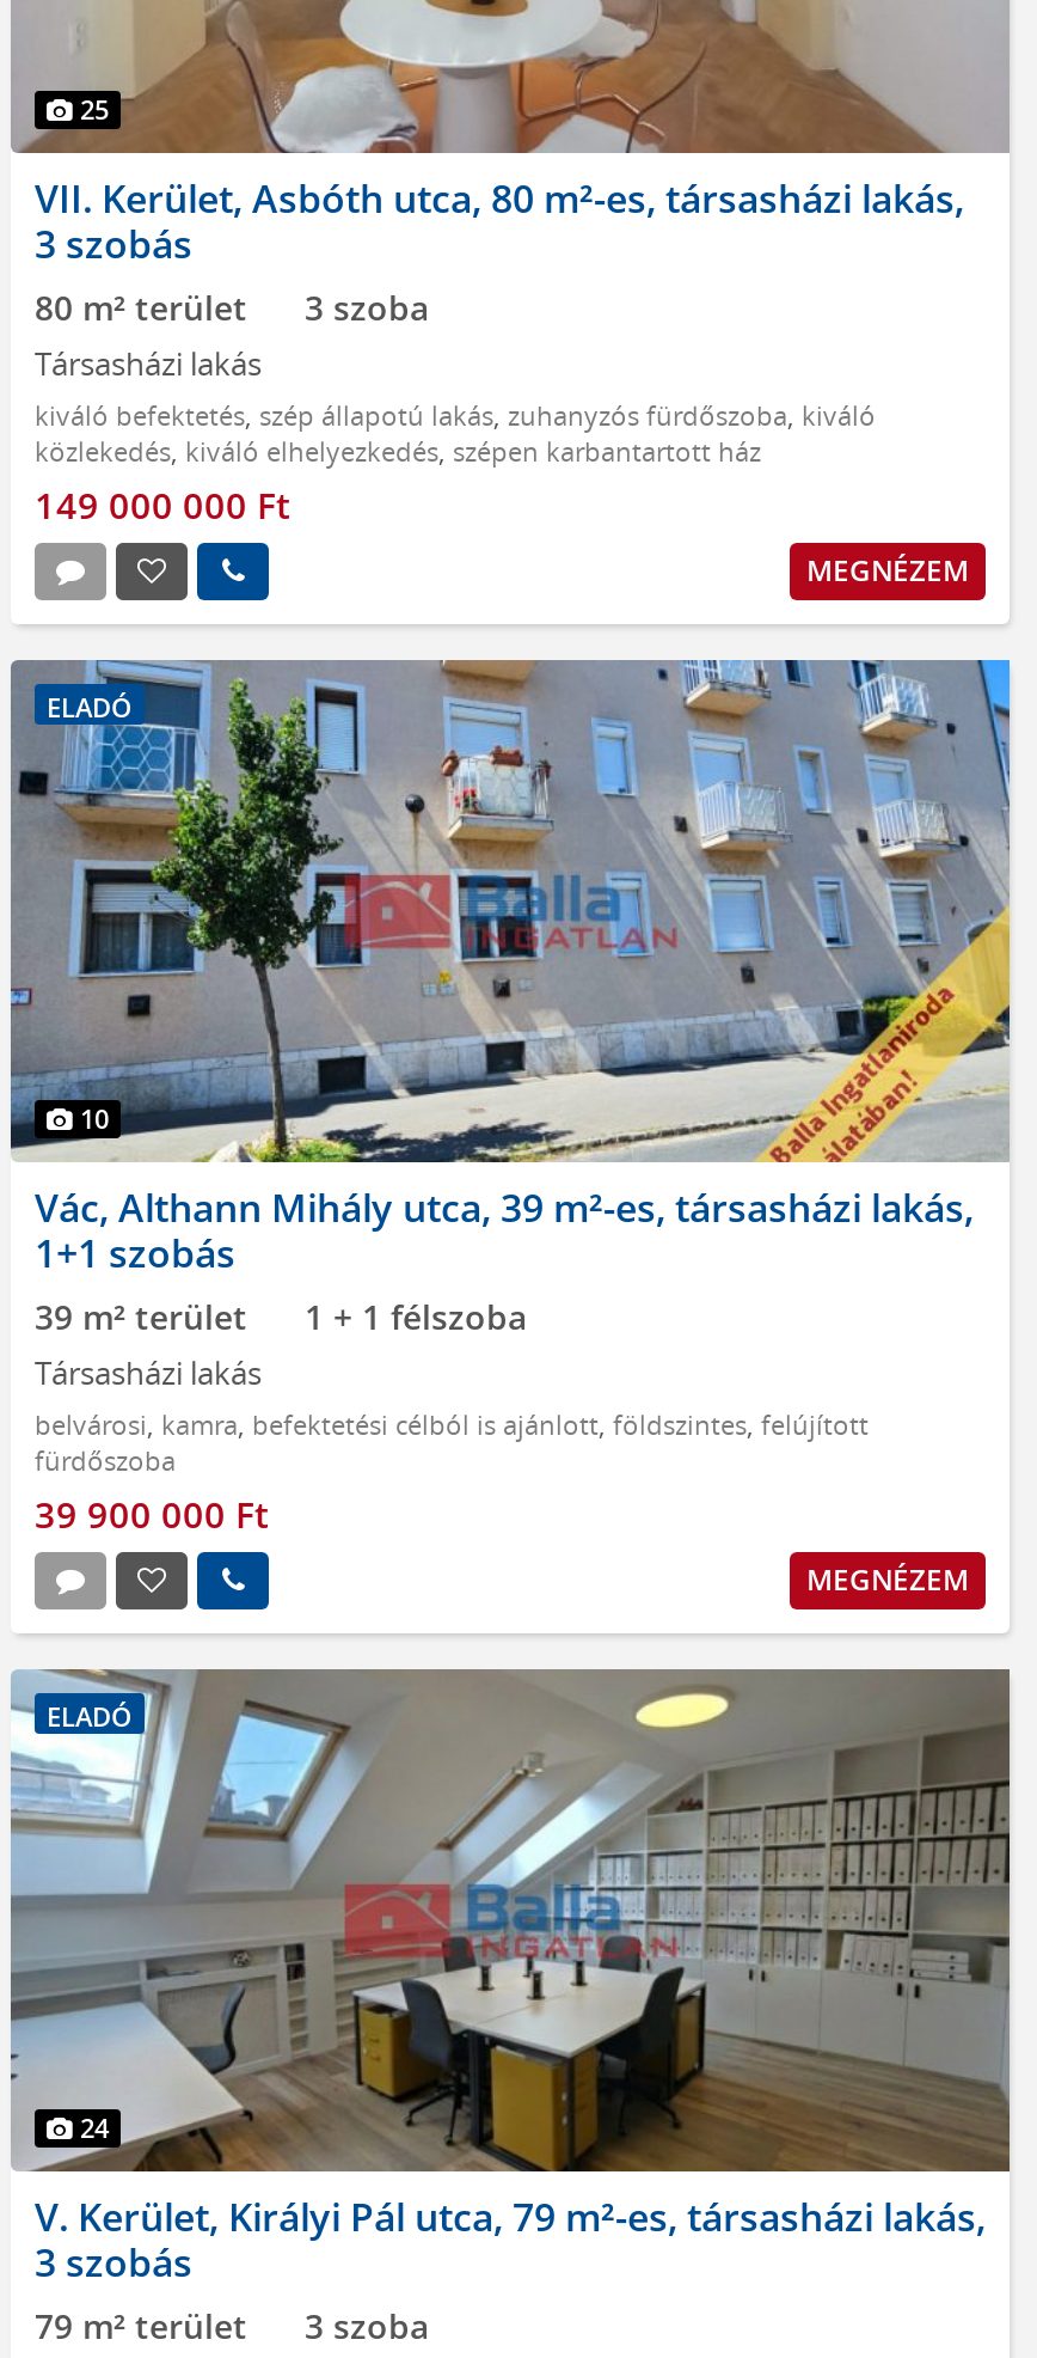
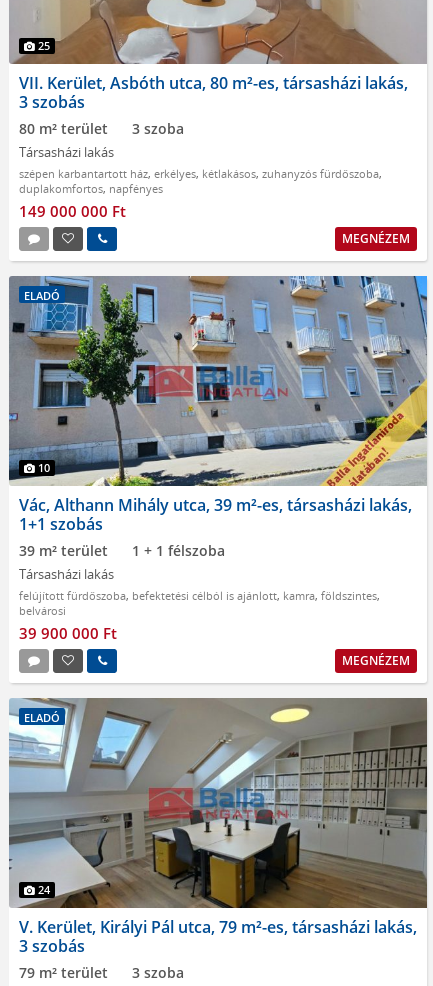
- kiváló befektetés, szép állapotú lakás, zuhanyzós fürdőszoba, kiváló
- közlekedés, kiváló elhelyezkedés, szépen karbantartott ház
+ szépen karbantartott ház, erkélyes, kétlakásos, zuhanyzós fürdőszoba,
+ duplakomfortos, napfényes

- belvárosi, kamra, befektetési célból is ajánlott, földszintes, felújított
- fürdőszoba
+ felújított fürdőszoba, befektetési célból is ajánlott, kamra, földszintes,
+ belvárosi
